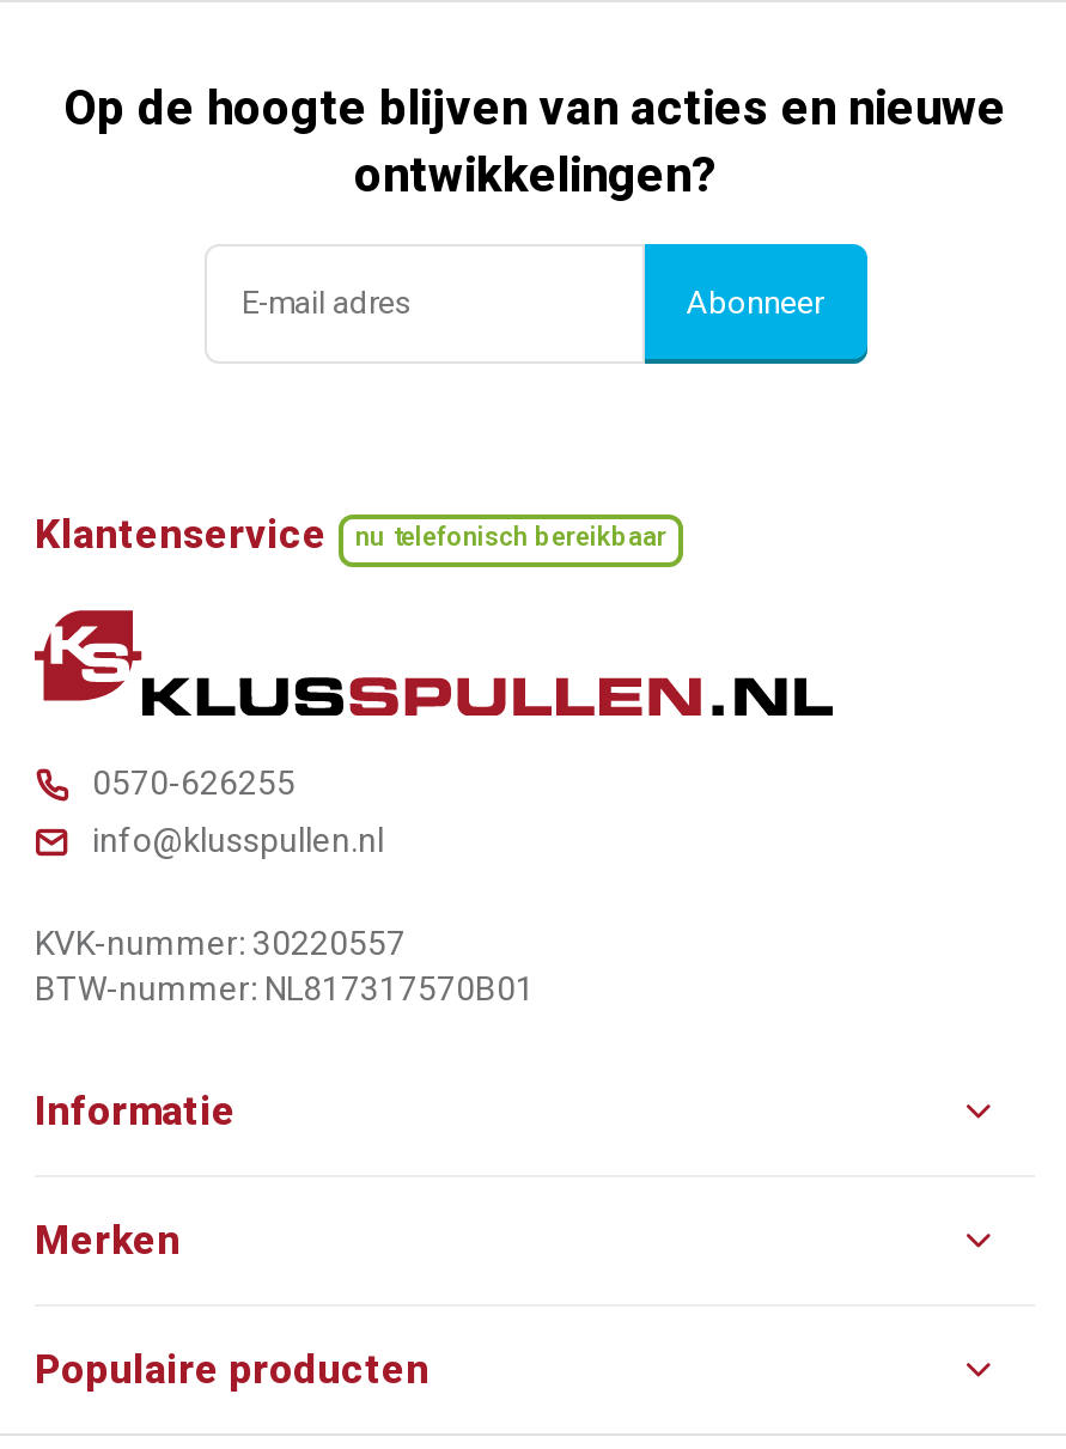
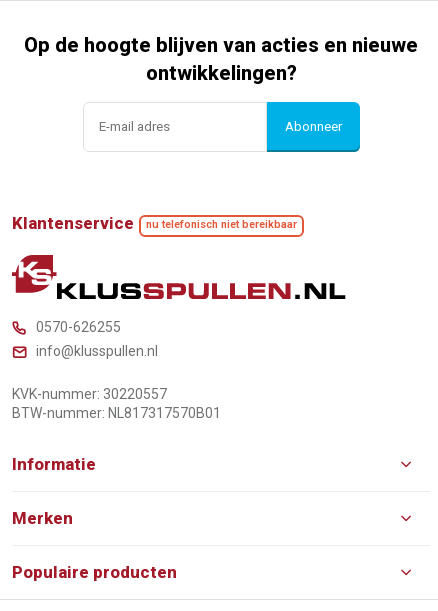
- nu telefonisch bereikbaar
+ nu telefonisch niet bereikbaar
